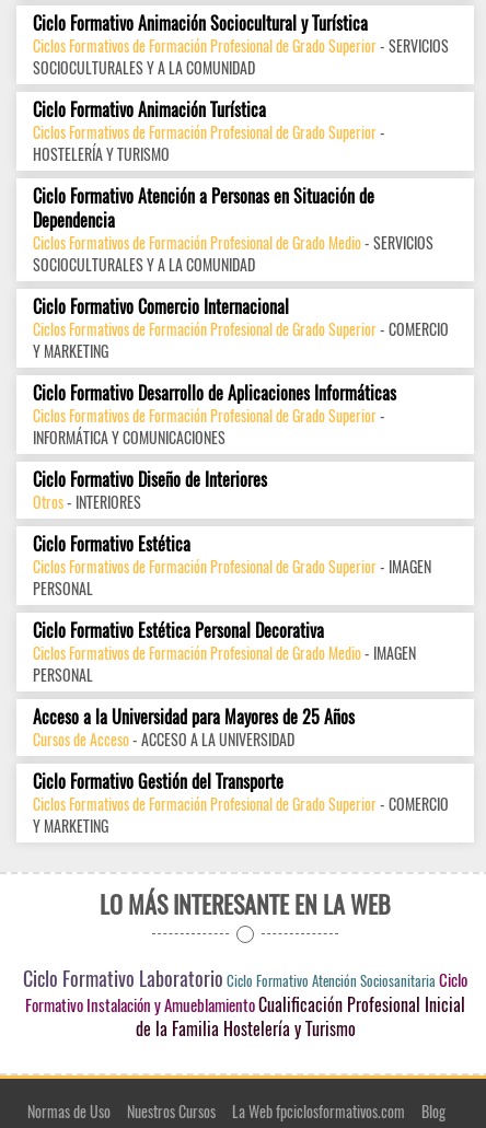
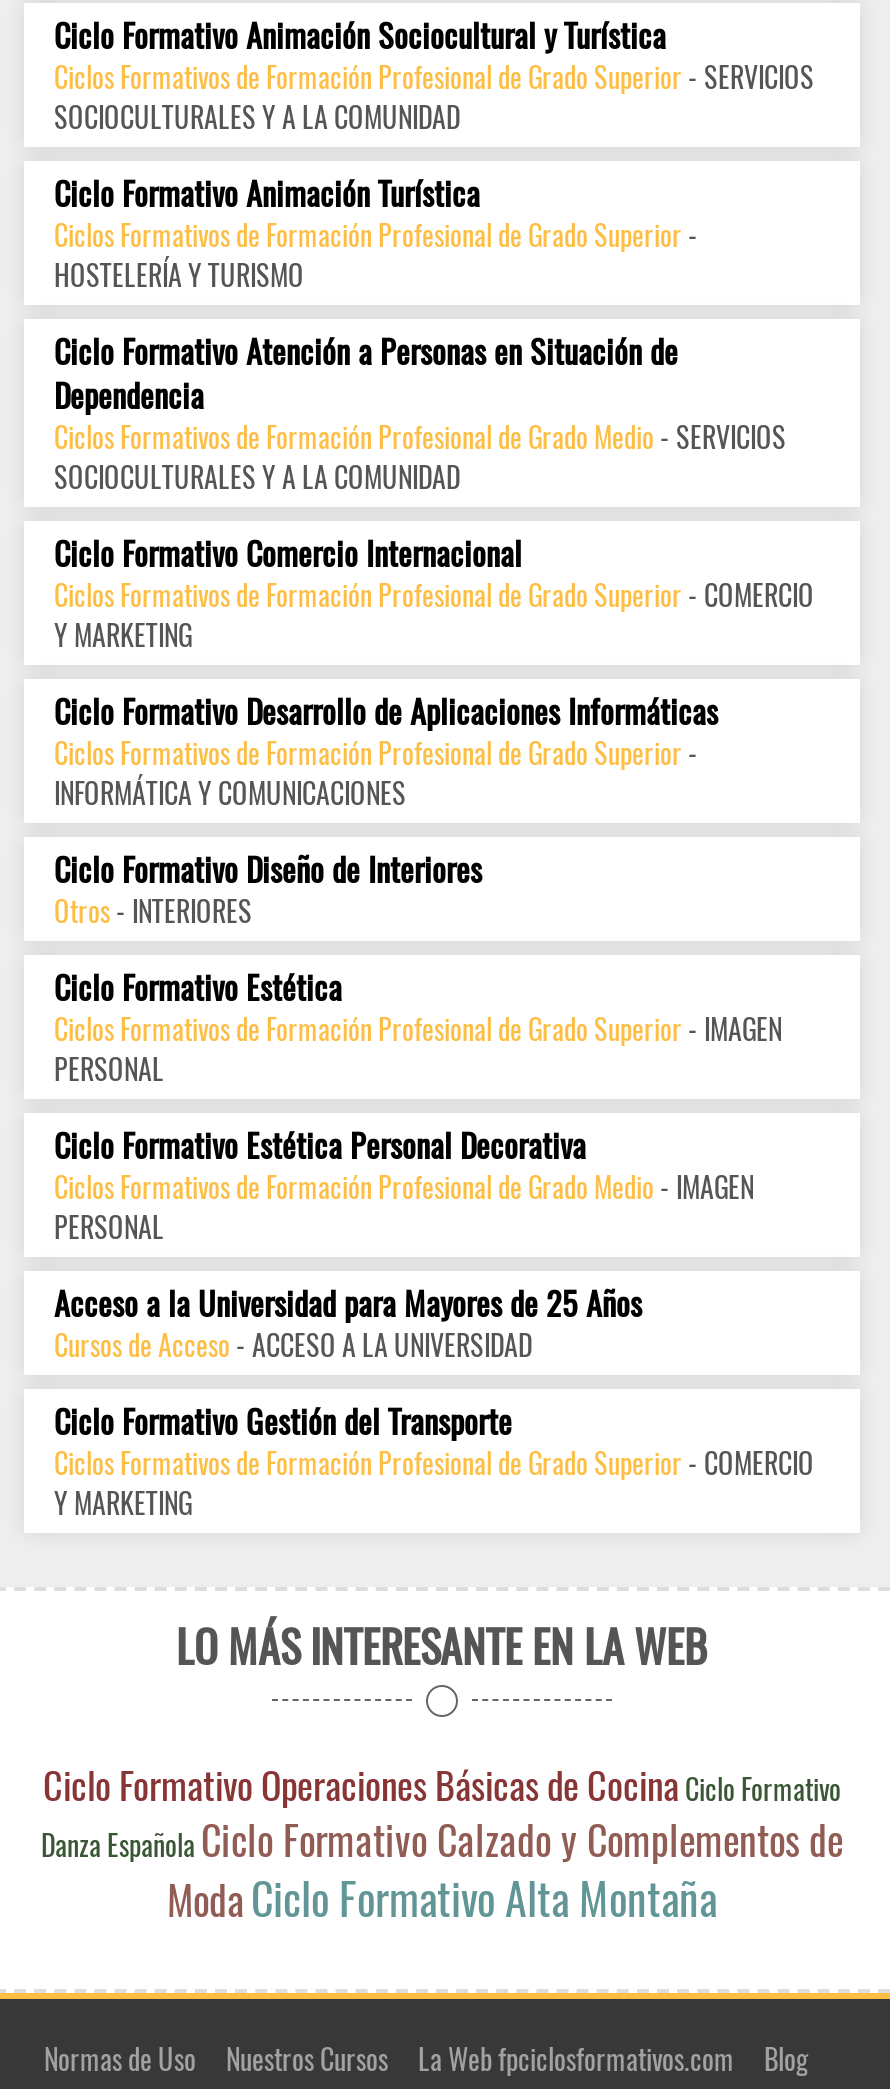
- Ciclo Formativo Laboratorio Ciclo Formativo Atención Sociosanitaria Ciclo
- Formativo Instalación y Amueblamiento Cualificación Profesional Inicial
- de la Familia Hostelería y Turismo
+ Ciclo Formativo Operaciones Básicas de Cocina Ciclo Formativo
+ Danza Española Ciclo Formativo Calzado y Complementos de
+ Moda Ciclo Formativo Alta Montaña
